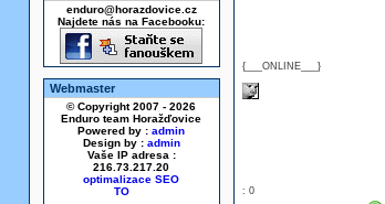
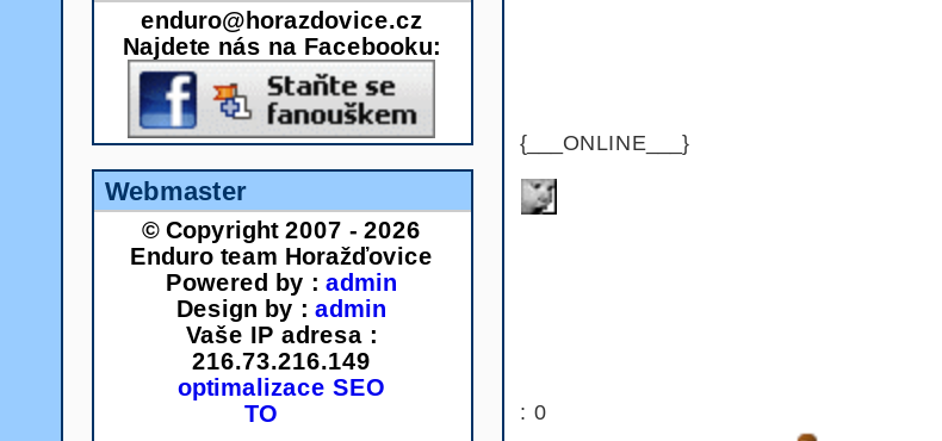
- 216.73.217.20
+ 216.73.216.149
